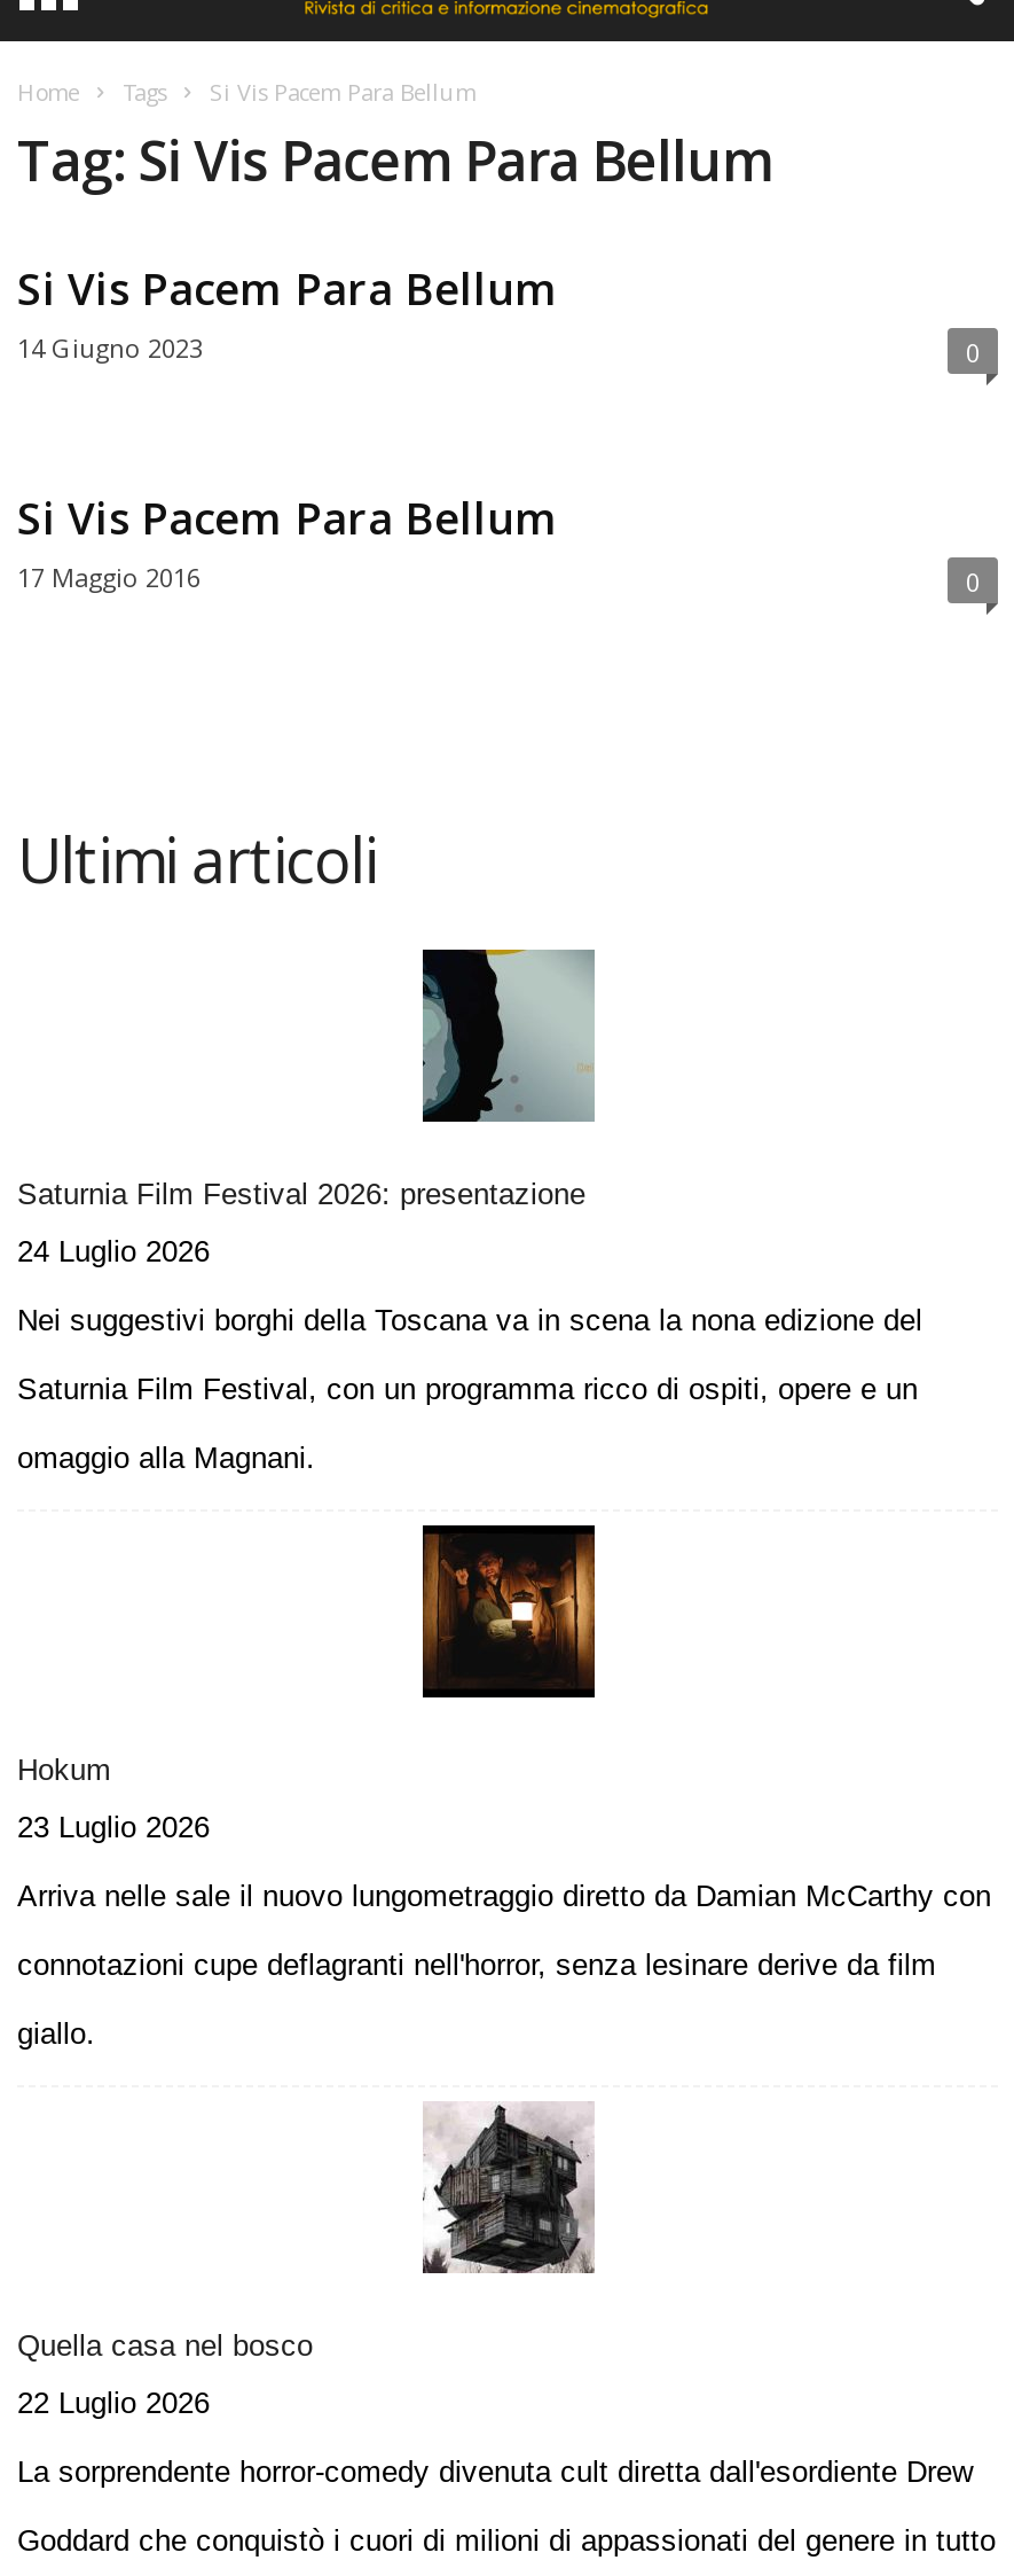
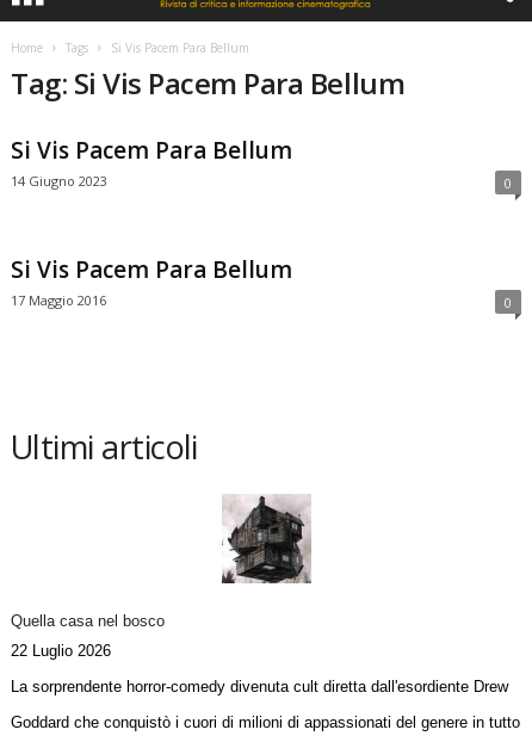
- [image]
- Saturnia Film Festival 2026: presentazione
- 24 Luglio 2026
- Nei suggestivi borghi della Toscana va in scena la nona edizione del
- Saturnia Film Festival, con un programma ricco di ospiti, opere e un
- omaggio alla Magnani.

- [image]
- Hokum
- 23 Luglio 2026
- Arriva nelle sale il nuovo lungometraggio diretto da Damian McCarthy con
- connotazioni cupe deflagranti nell'horror, senza lesinare derive da film
- giallo.
